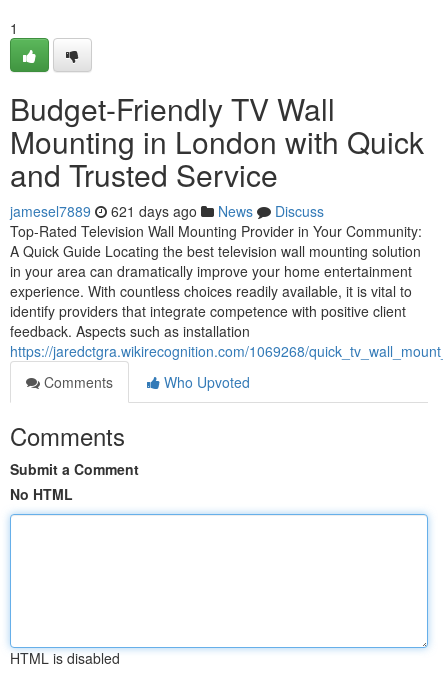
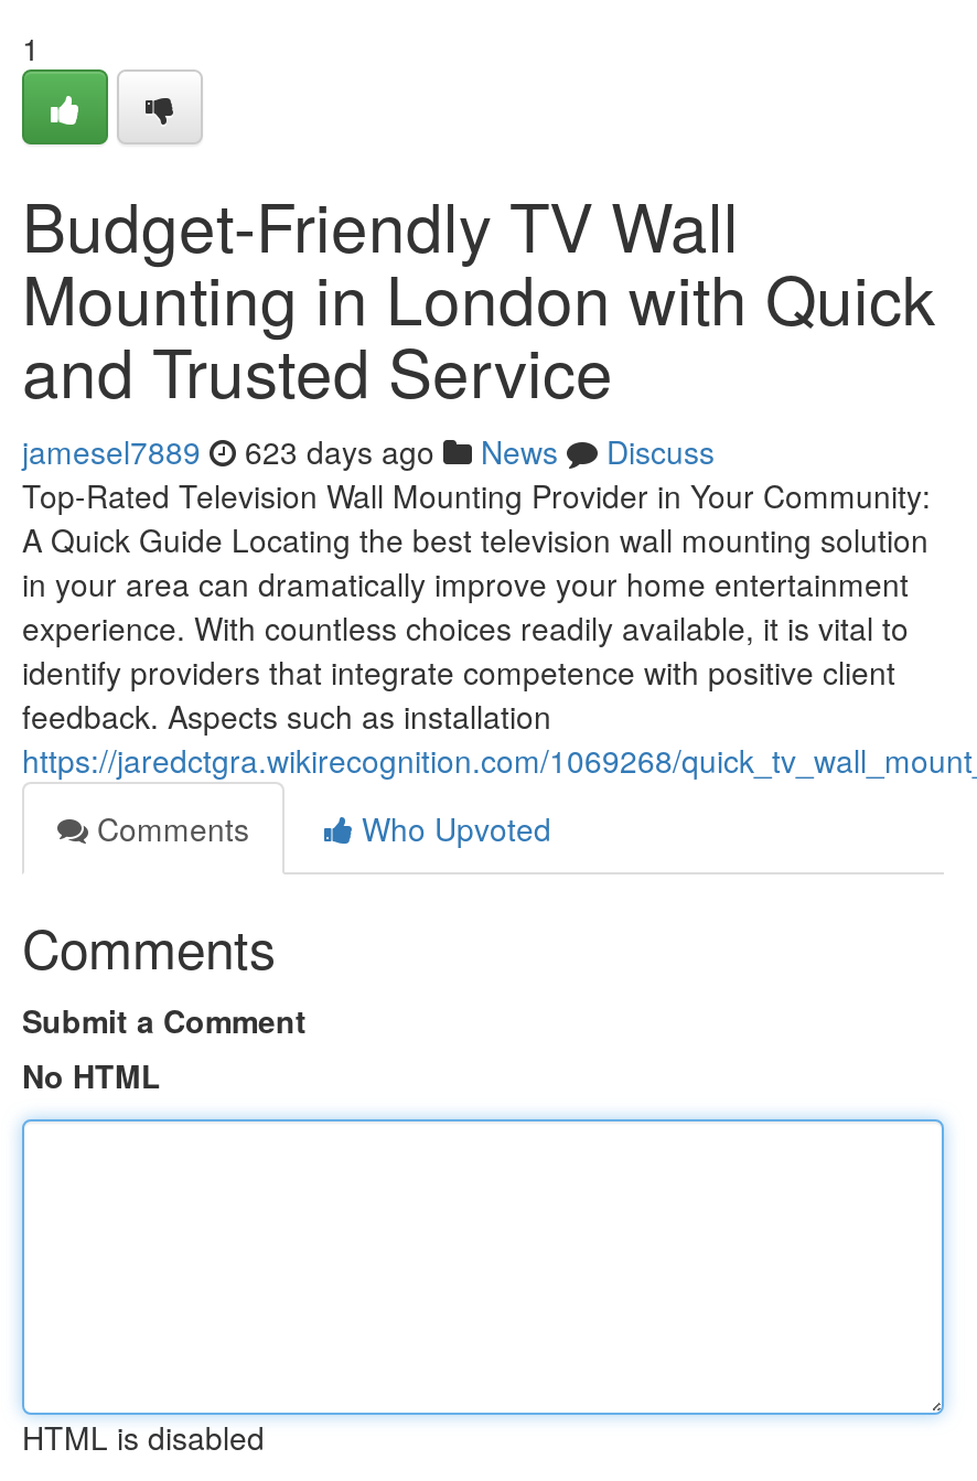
- jamesel7889 621 days ago News Discuss
+ jamesel7889 623 days ago News Discuss
